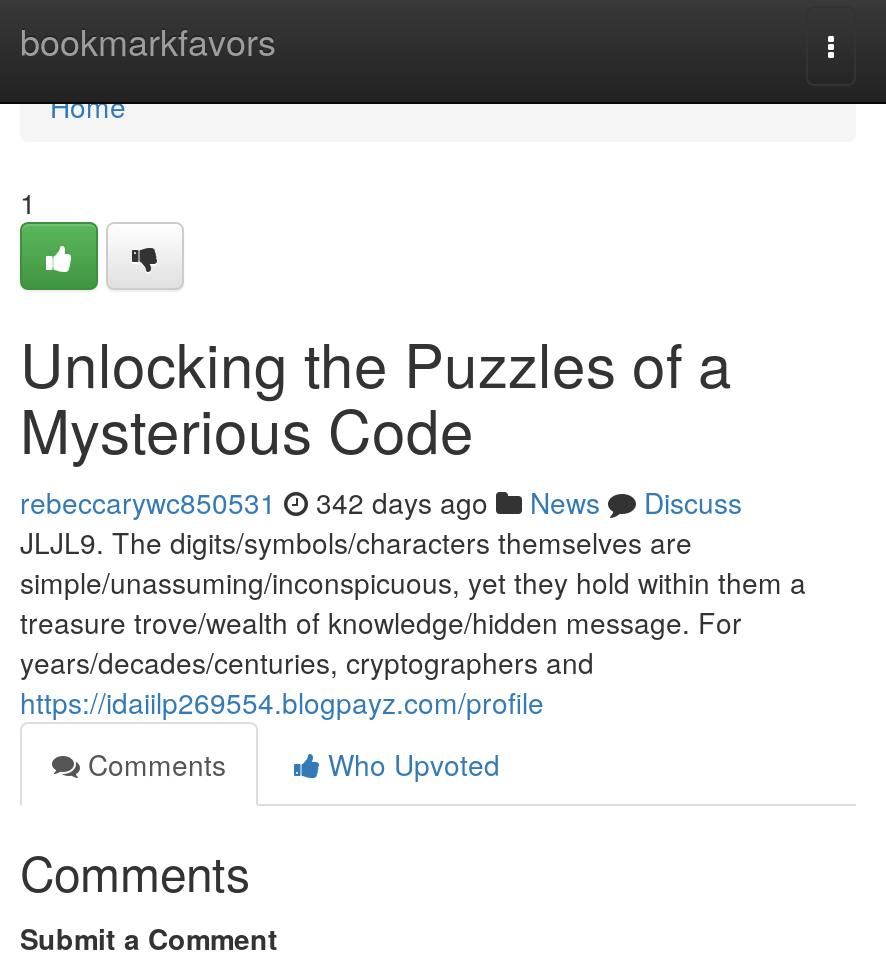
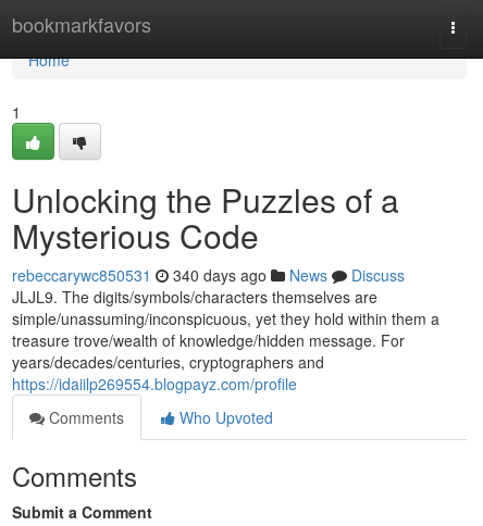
- rebeccarywc850531 342 days ago News Discuss
+ rebeccarywc850531 340 days ago News Discuss
